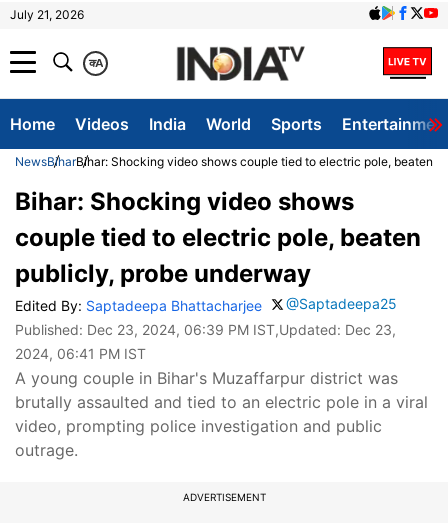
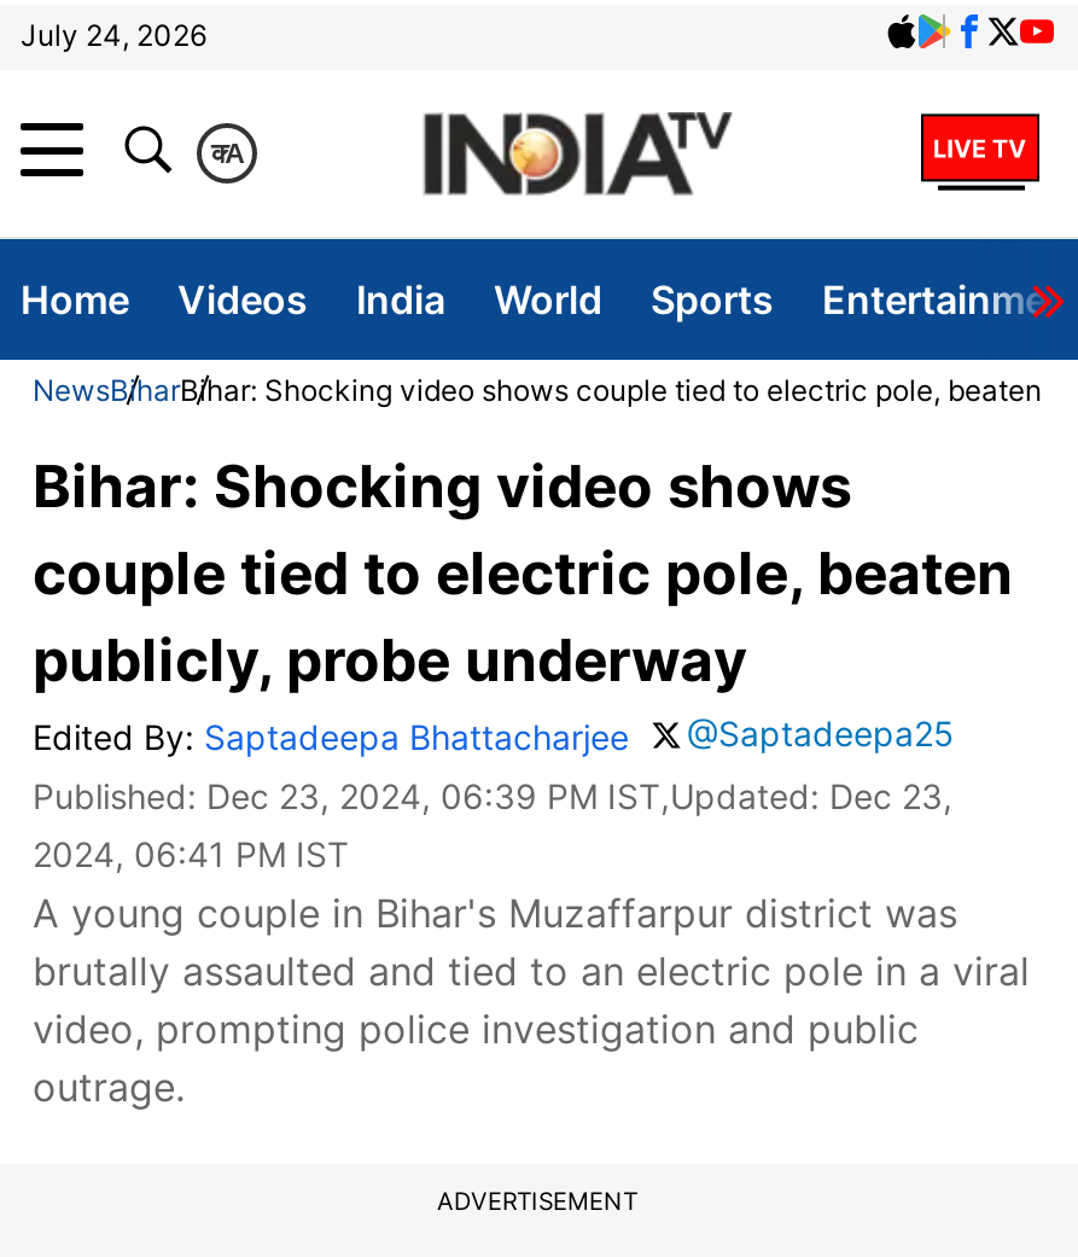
- July 21, 2026
+ July 24, 2026
